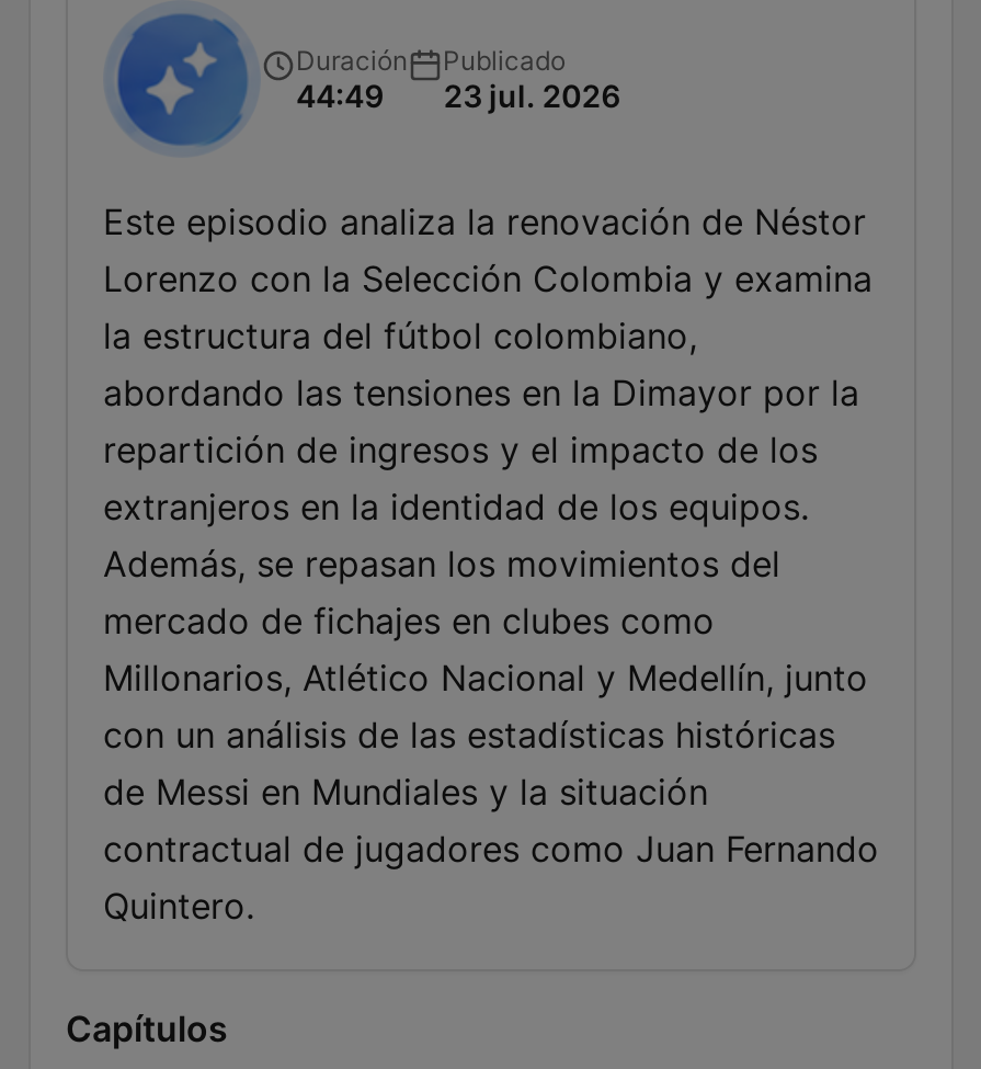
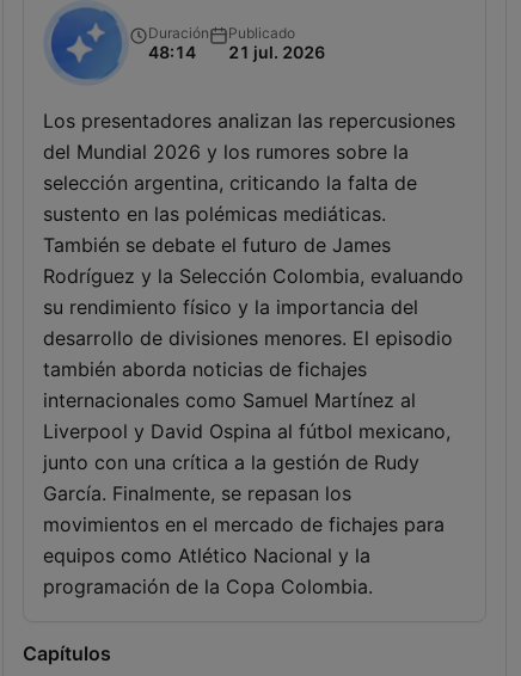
- 44:49
+ 48:14

- 23 jul. 2026
+ 21 jul. 2026

- Este episodio analiza la renovación de Néstor
- Lorenzo con la Selección Colombia y examina
- la estructura del fútbol colombiano,
- abordando las tensiones en la Dimayor por la
- repartición de ingresos y el impacto de los
- extranjeros en la identidad de los equipos.
- Además, se repasan los movimientos del
- mercado de fichajes en clubes como
- Millonarios, Atlético Nacional y Medellín, junto
- con un análisis de las estadísticas históricas
- de Messi en Mundiales y la situación
- contractual de jugadores como Juan Fernando
- Quintero.
+ Los presentadores analizan las repercusiones
+ del Mundial 2026 y los rumores sobre la
+ selección argentina, criticando la falta de
+ sustento en las polémicas mediáticas.
+ También se debate el futuro de James
+ Rodríguez y la Selección Colombia, evaluando
+ su rendimiento físico y la importancia del
+ desarrollo de divisiones menores. El episodio
+ también aborda noticias de fichajes
+ internacionales como Samuel Martínez al
+ Liverpool y David Ospina al fútbol mexicano,
+ junto con una crítica a la gestión de Rudy
+ García. Finalmente, se repasan los
+ movimientos en el mercado de fichajes para
+ equipos como Atlético Nacional y la
+ programación de la Copa Colombia.
